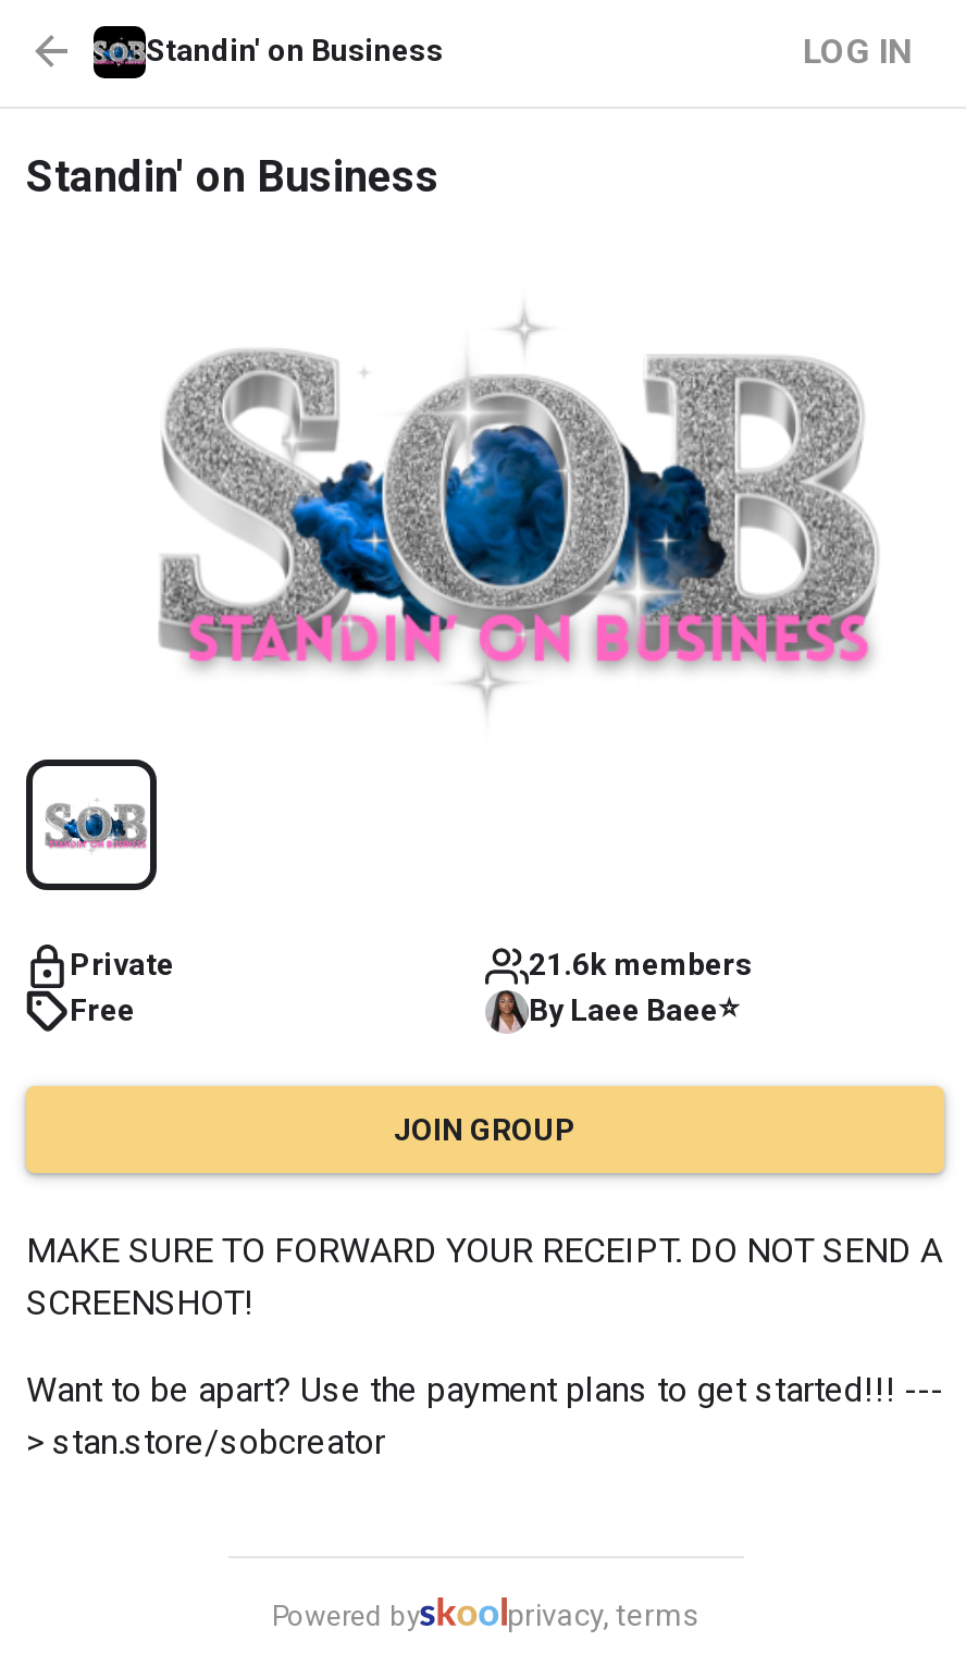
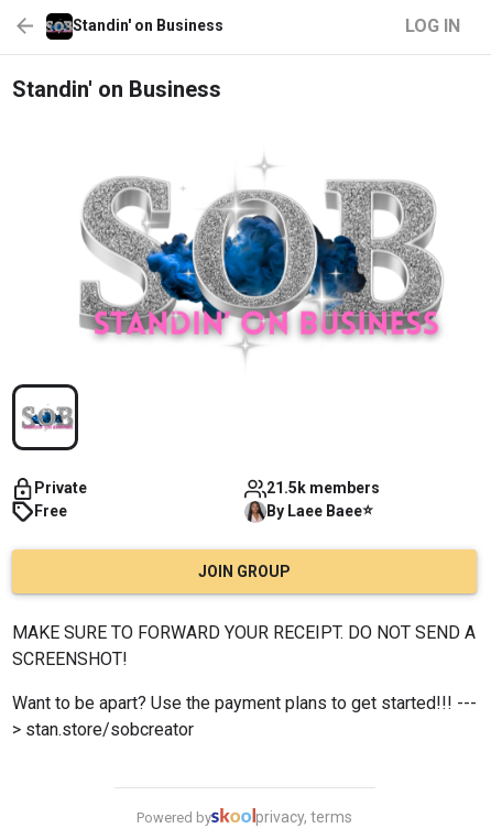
- 21.6k members
+ 21.5k members
